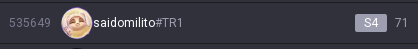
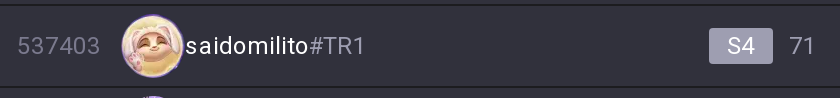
- 535649
+ 537403
